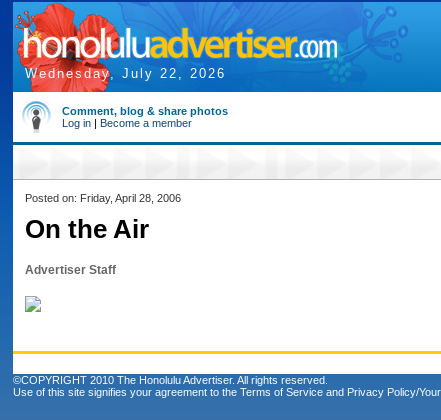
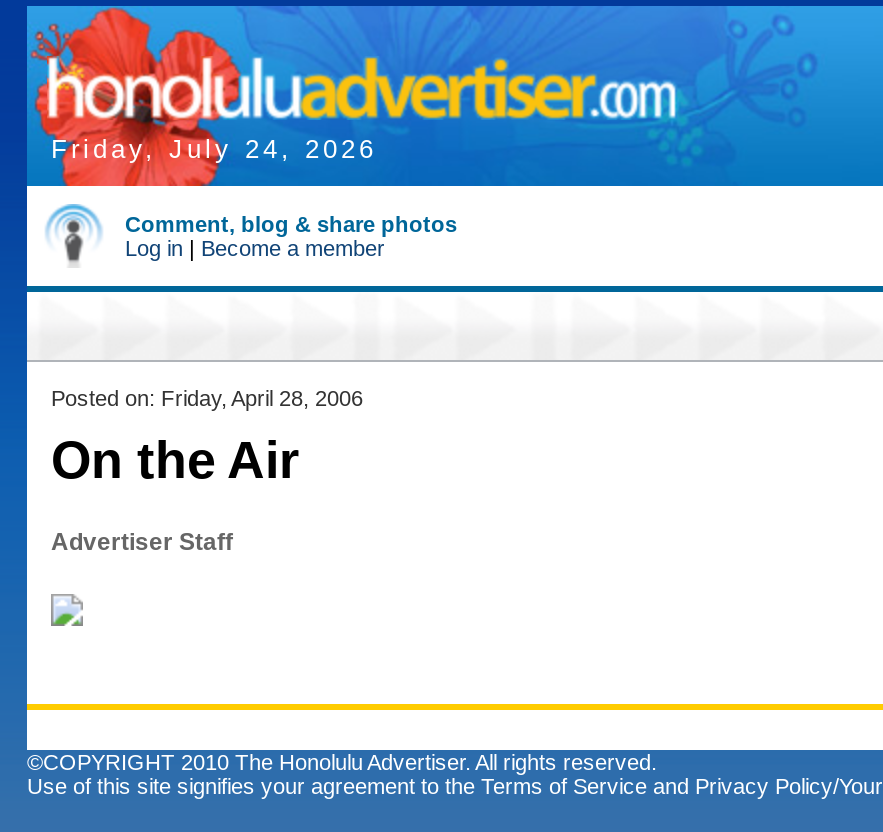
- Wednesday, July 22, 2026
+ Friday, July 24, 2026
